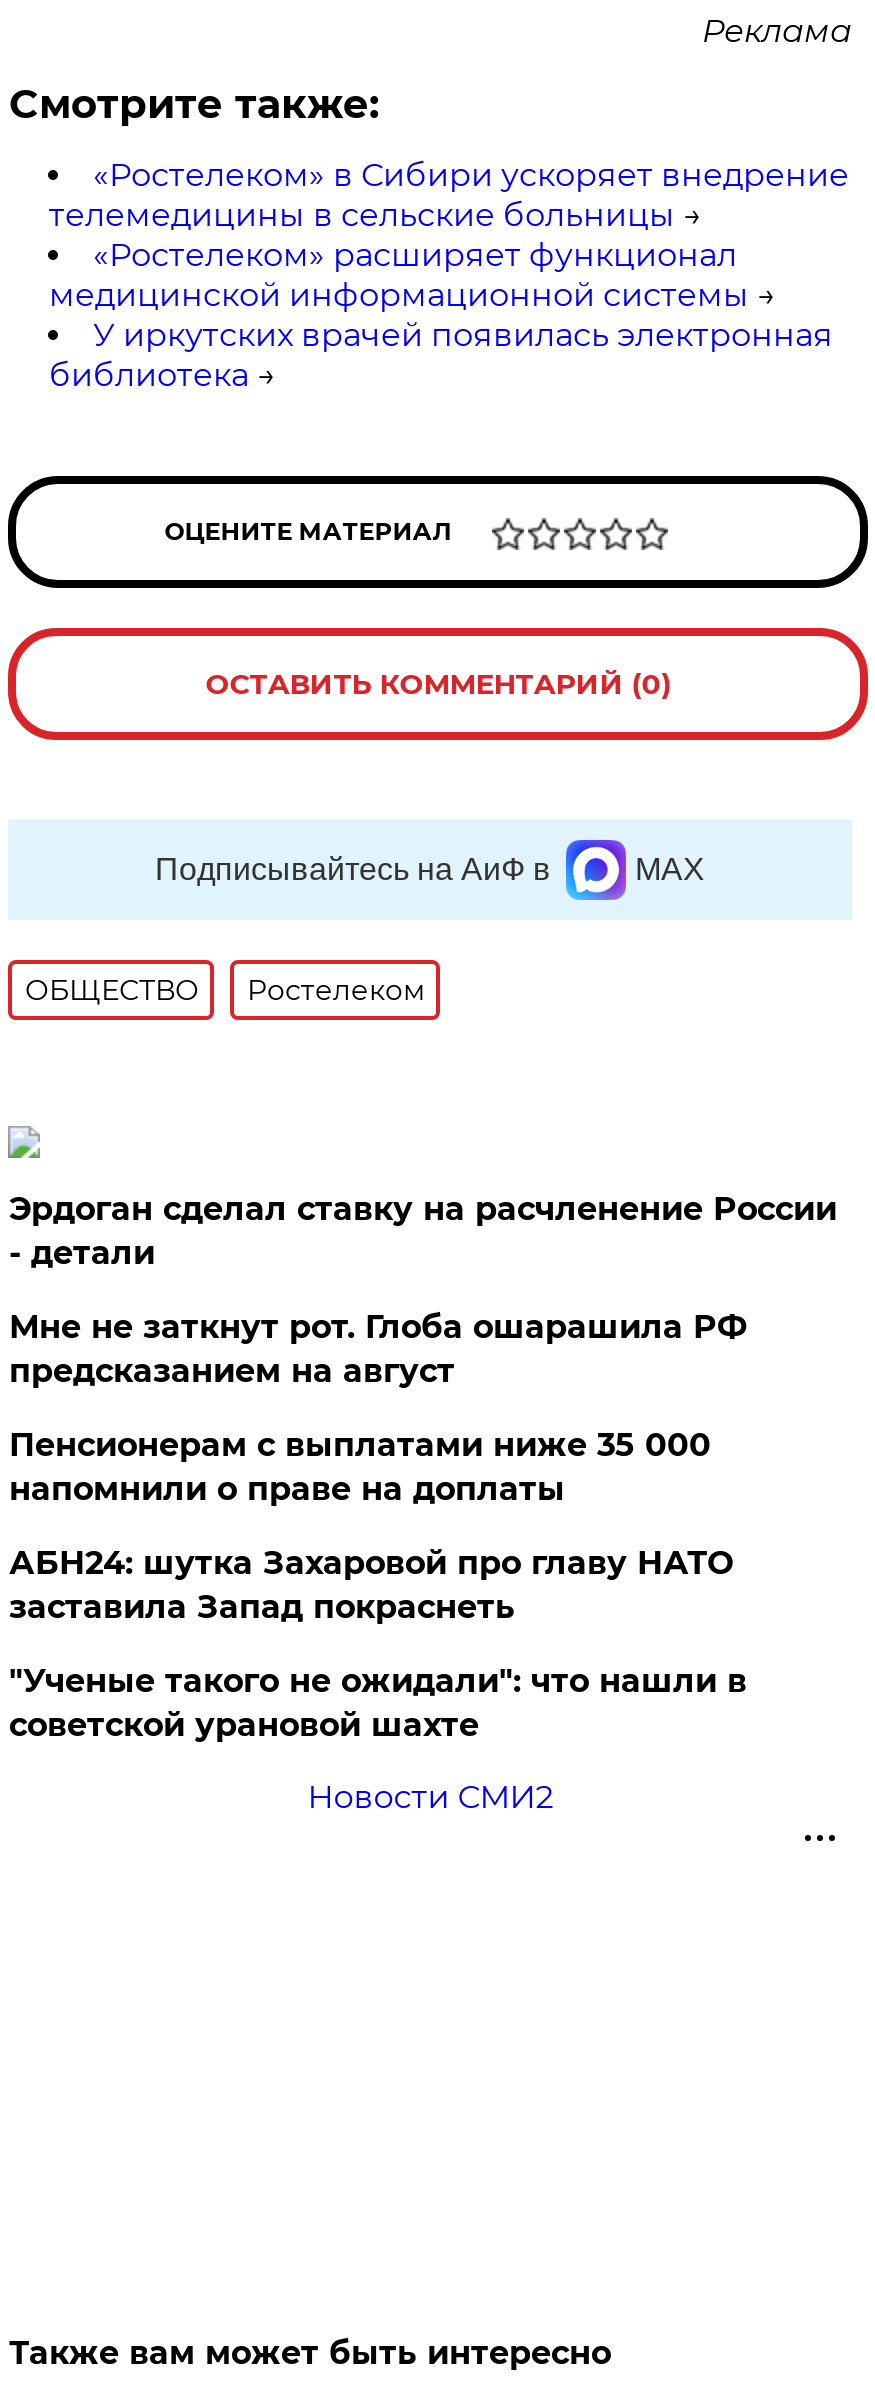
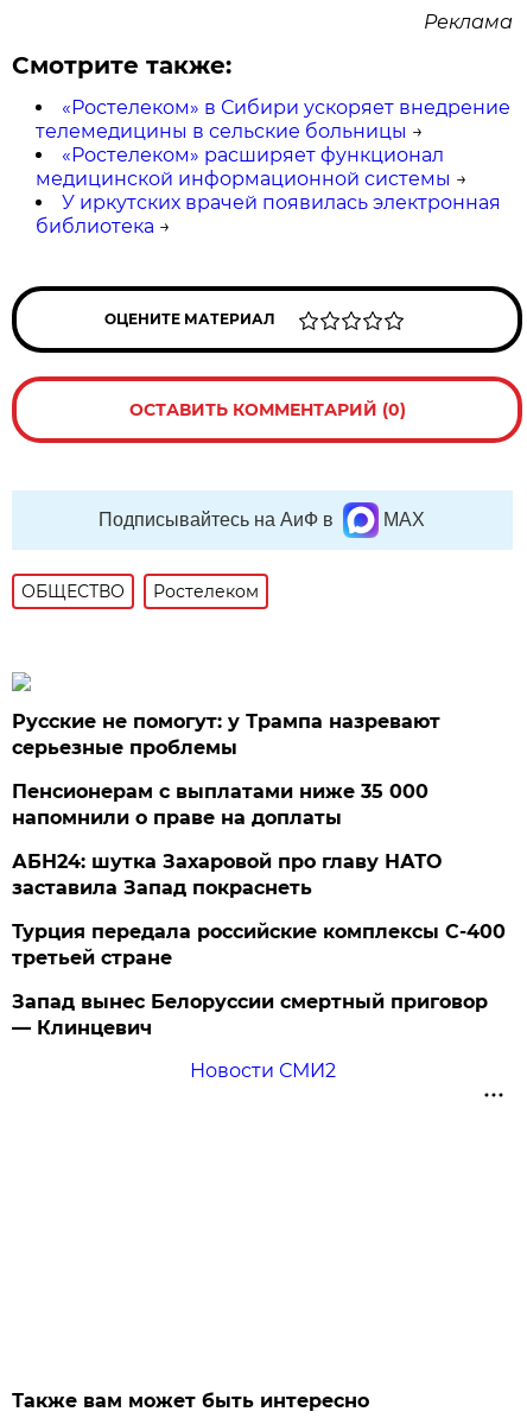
- Эрдоган сделал ставку на расчленение России
- - детали
- Мне не заткнут рот. Глоба ошарашила РФ
- предсказанием на август
+ Русские не помогут: у Трампа назревают
+ серьезные проблемы

moved up: Пенсионерам с выплатами ниже 35 000 | напомнили о праве на доплаты | АБН24: шутка Захаровой про главу НАТО | заставила Запад покраснеть

- "Ученые такого не ожидали": что нашли в
- советской урановой шахте
+ Турция передала российские комплексы С-400
+ третьей стране
+ Запад вынес Белоруссии смертный приговор
+ — Клинцевич
